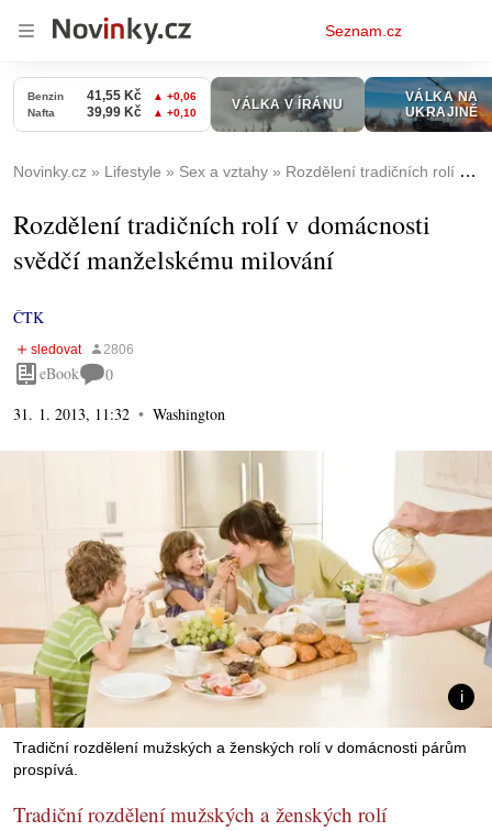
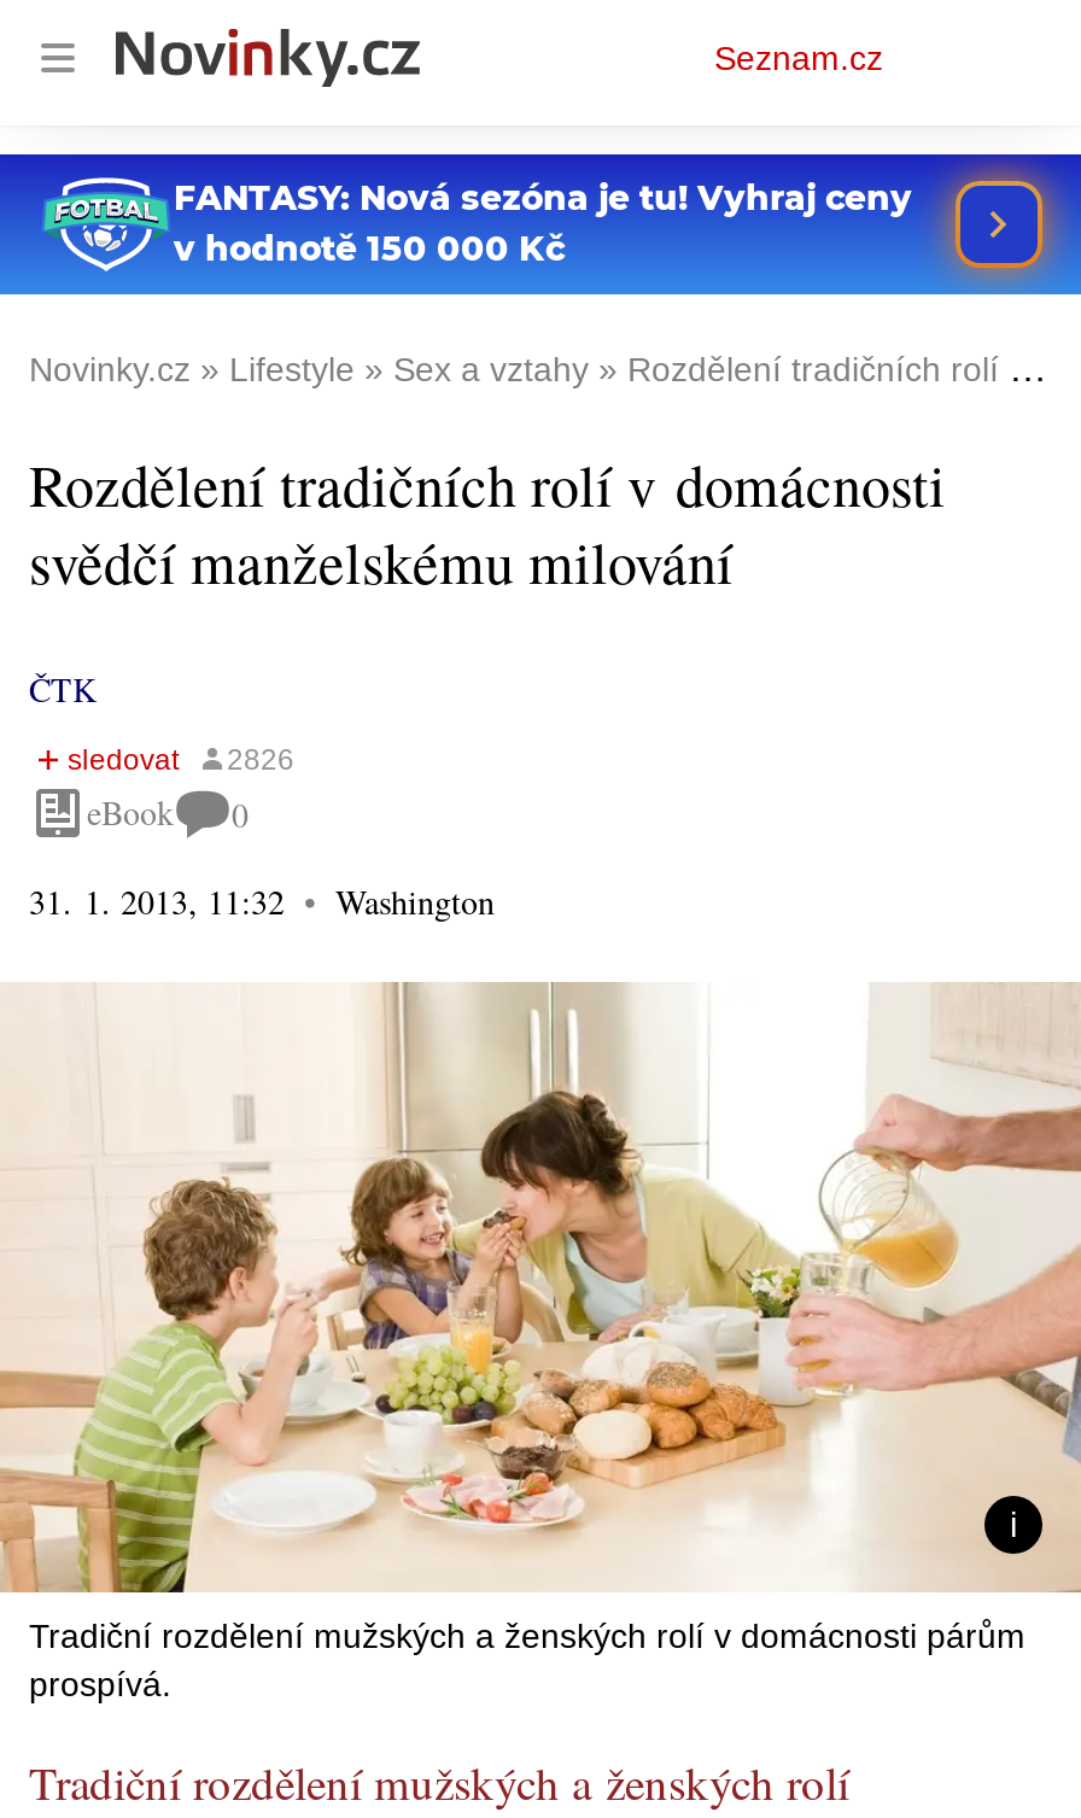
- [image]
+ [image]
